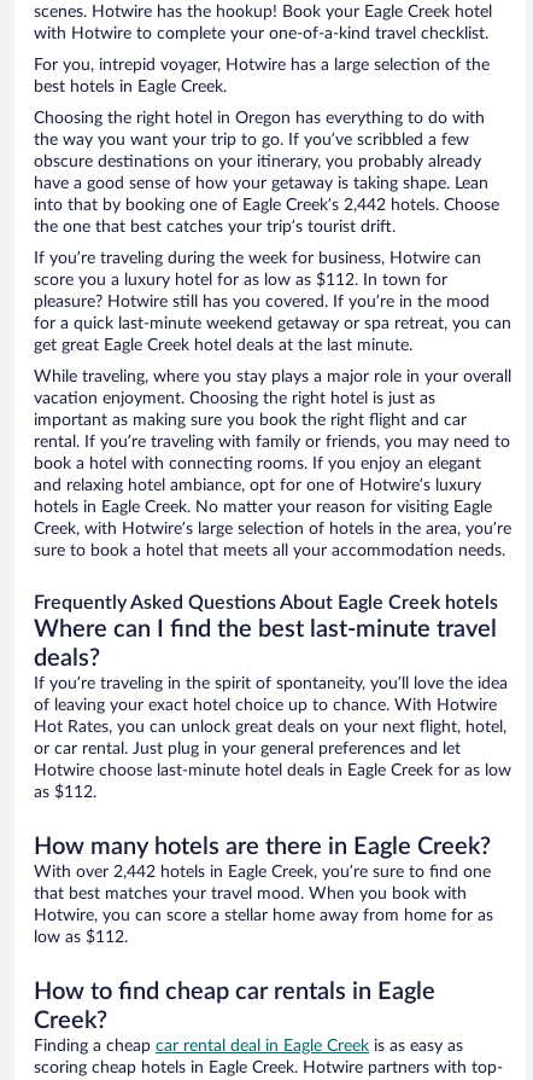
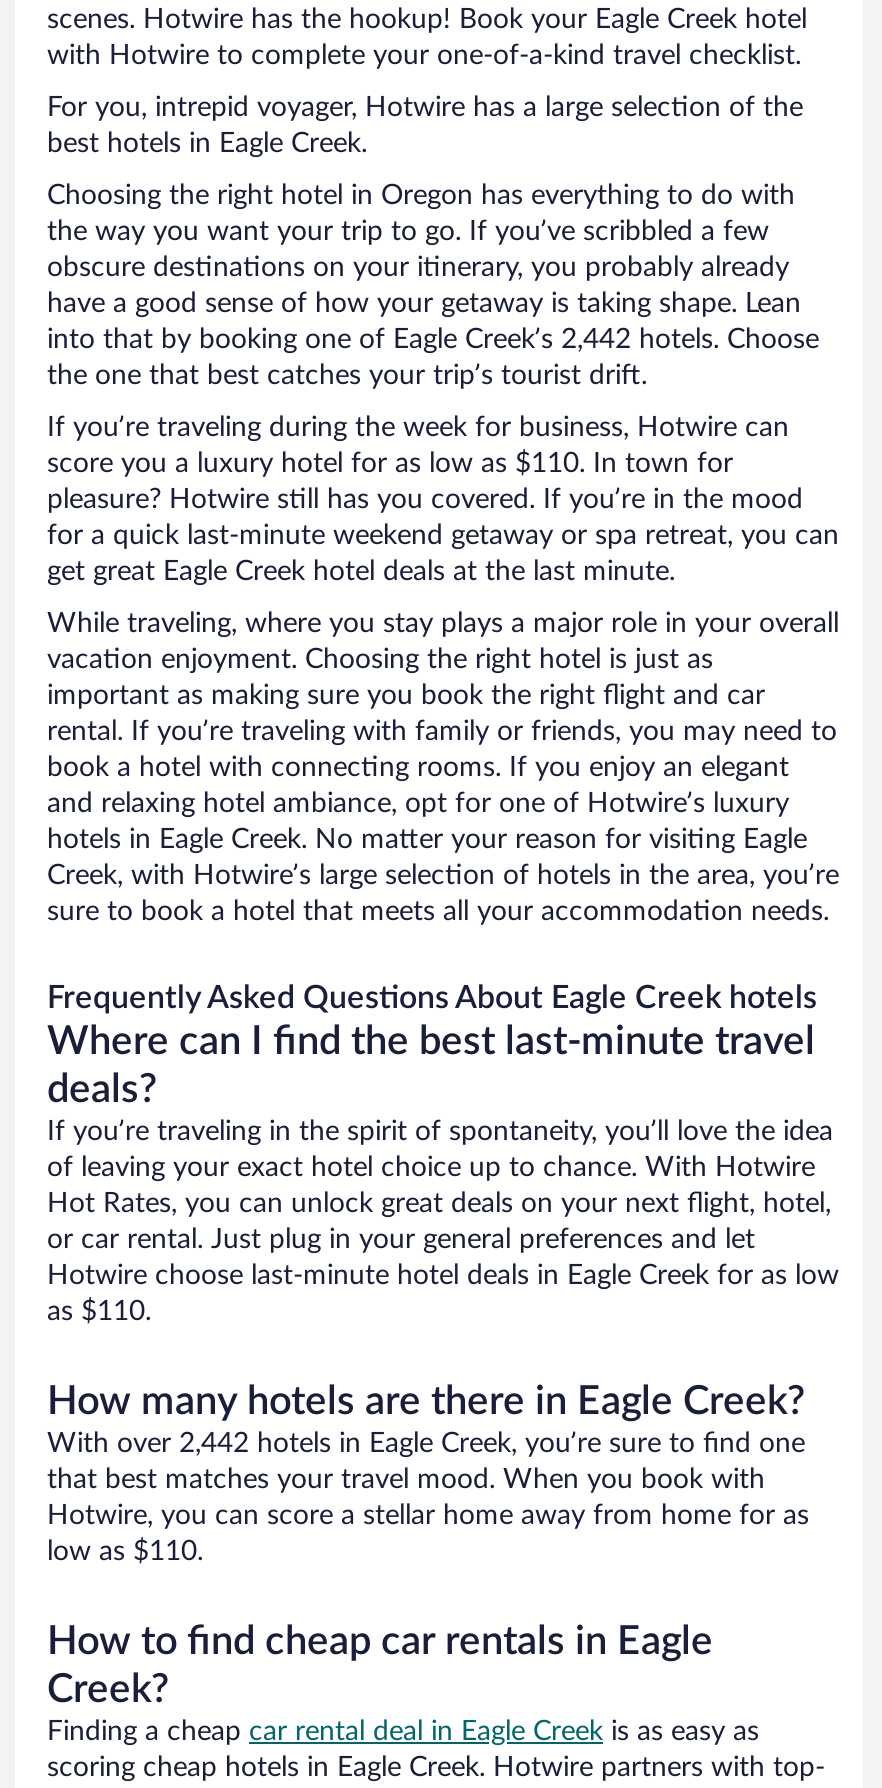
- score you a luxury hotel for as low as $112. In town for
+ score you a luxury hotel for as low as $110. In town for

- as $112.
+ as $110.

- low as $112.
+ low as $110.
